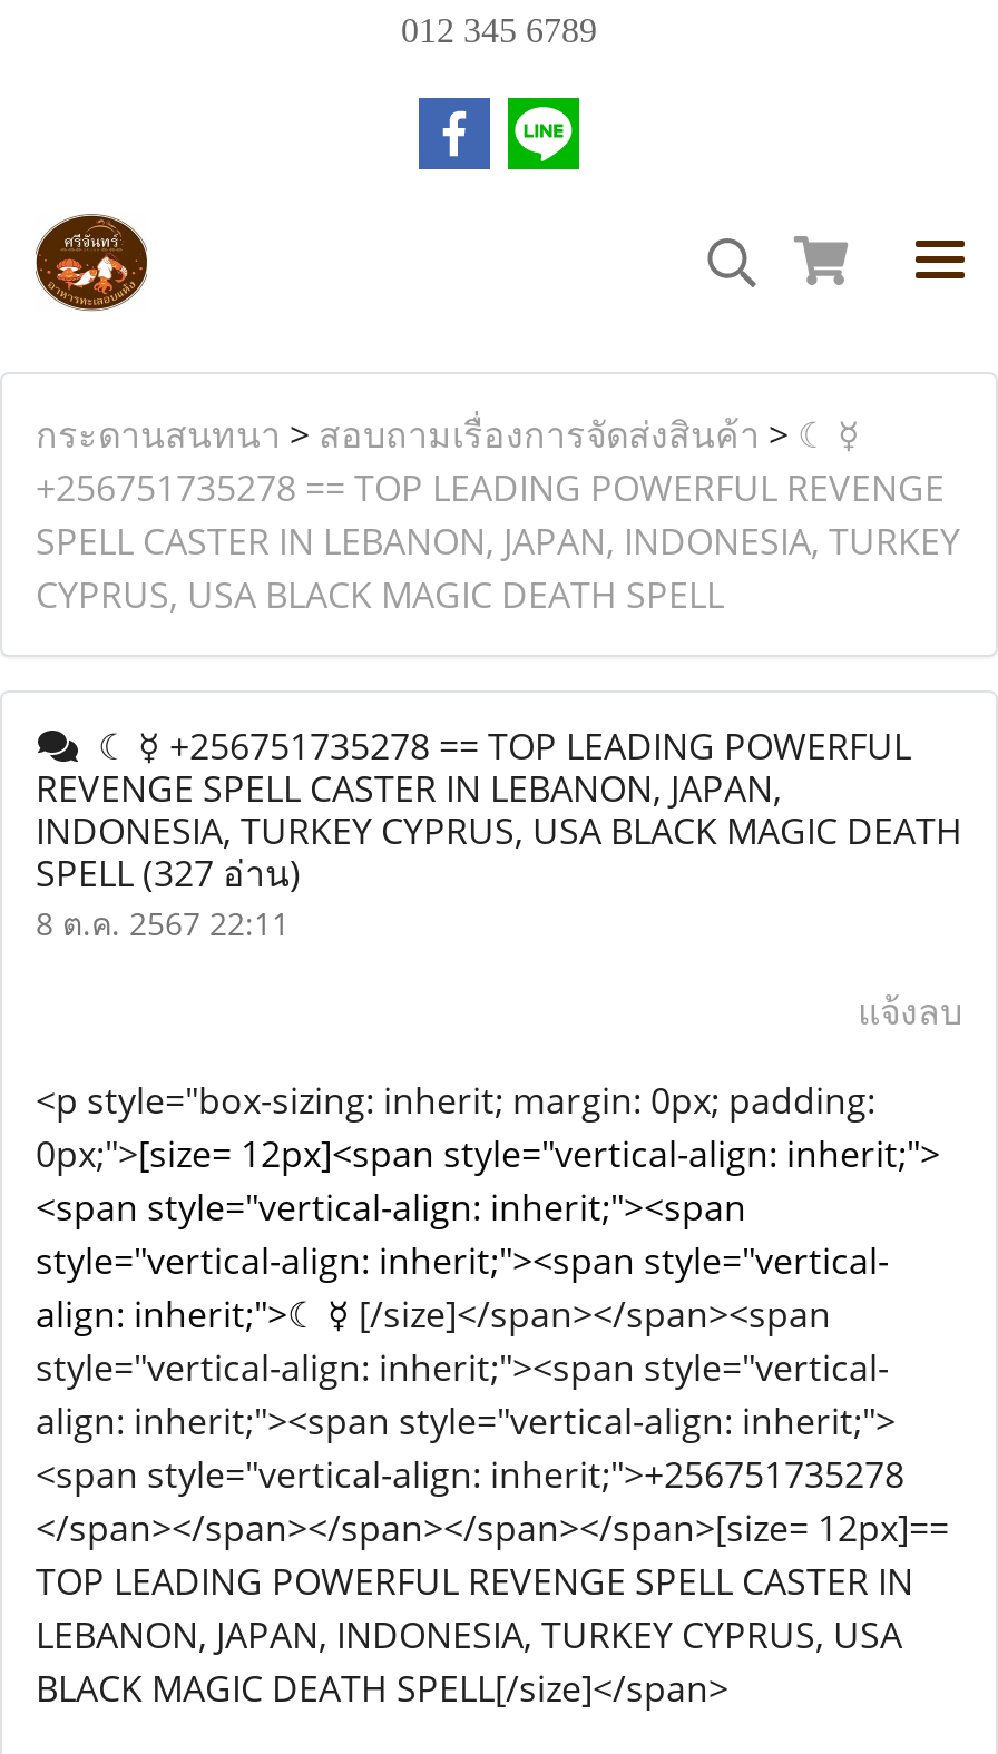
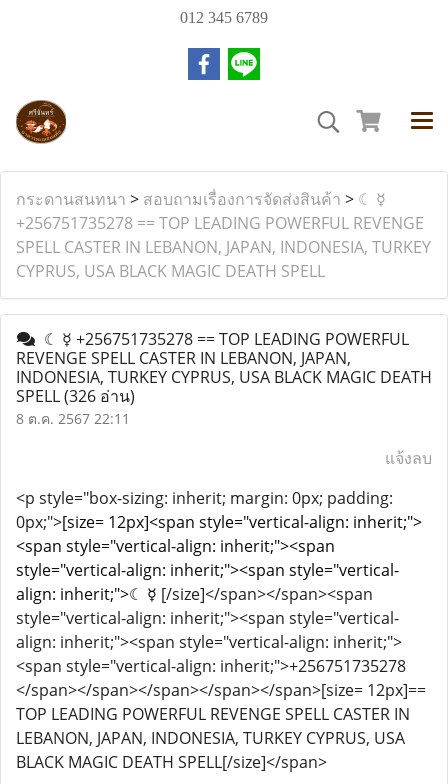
- SPELL (327 อ่าน)
+ SPELL (326 อ่าน)
